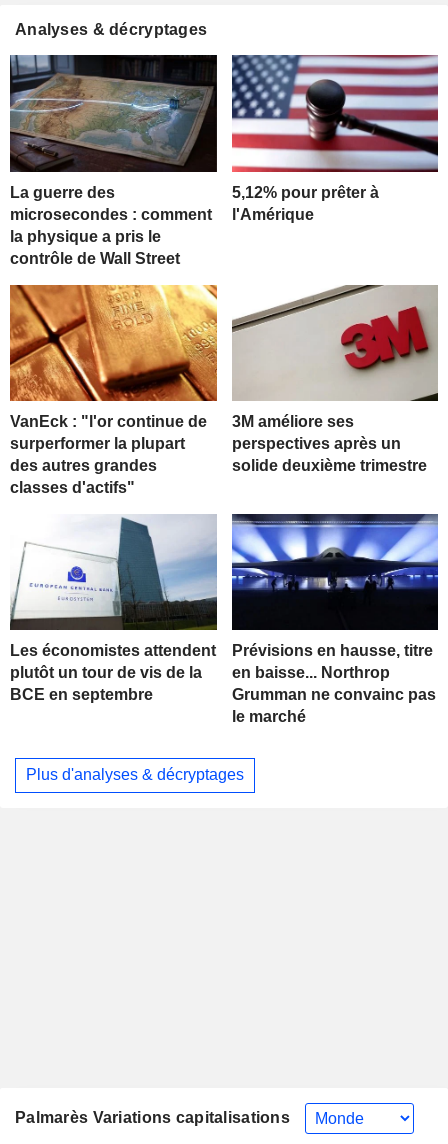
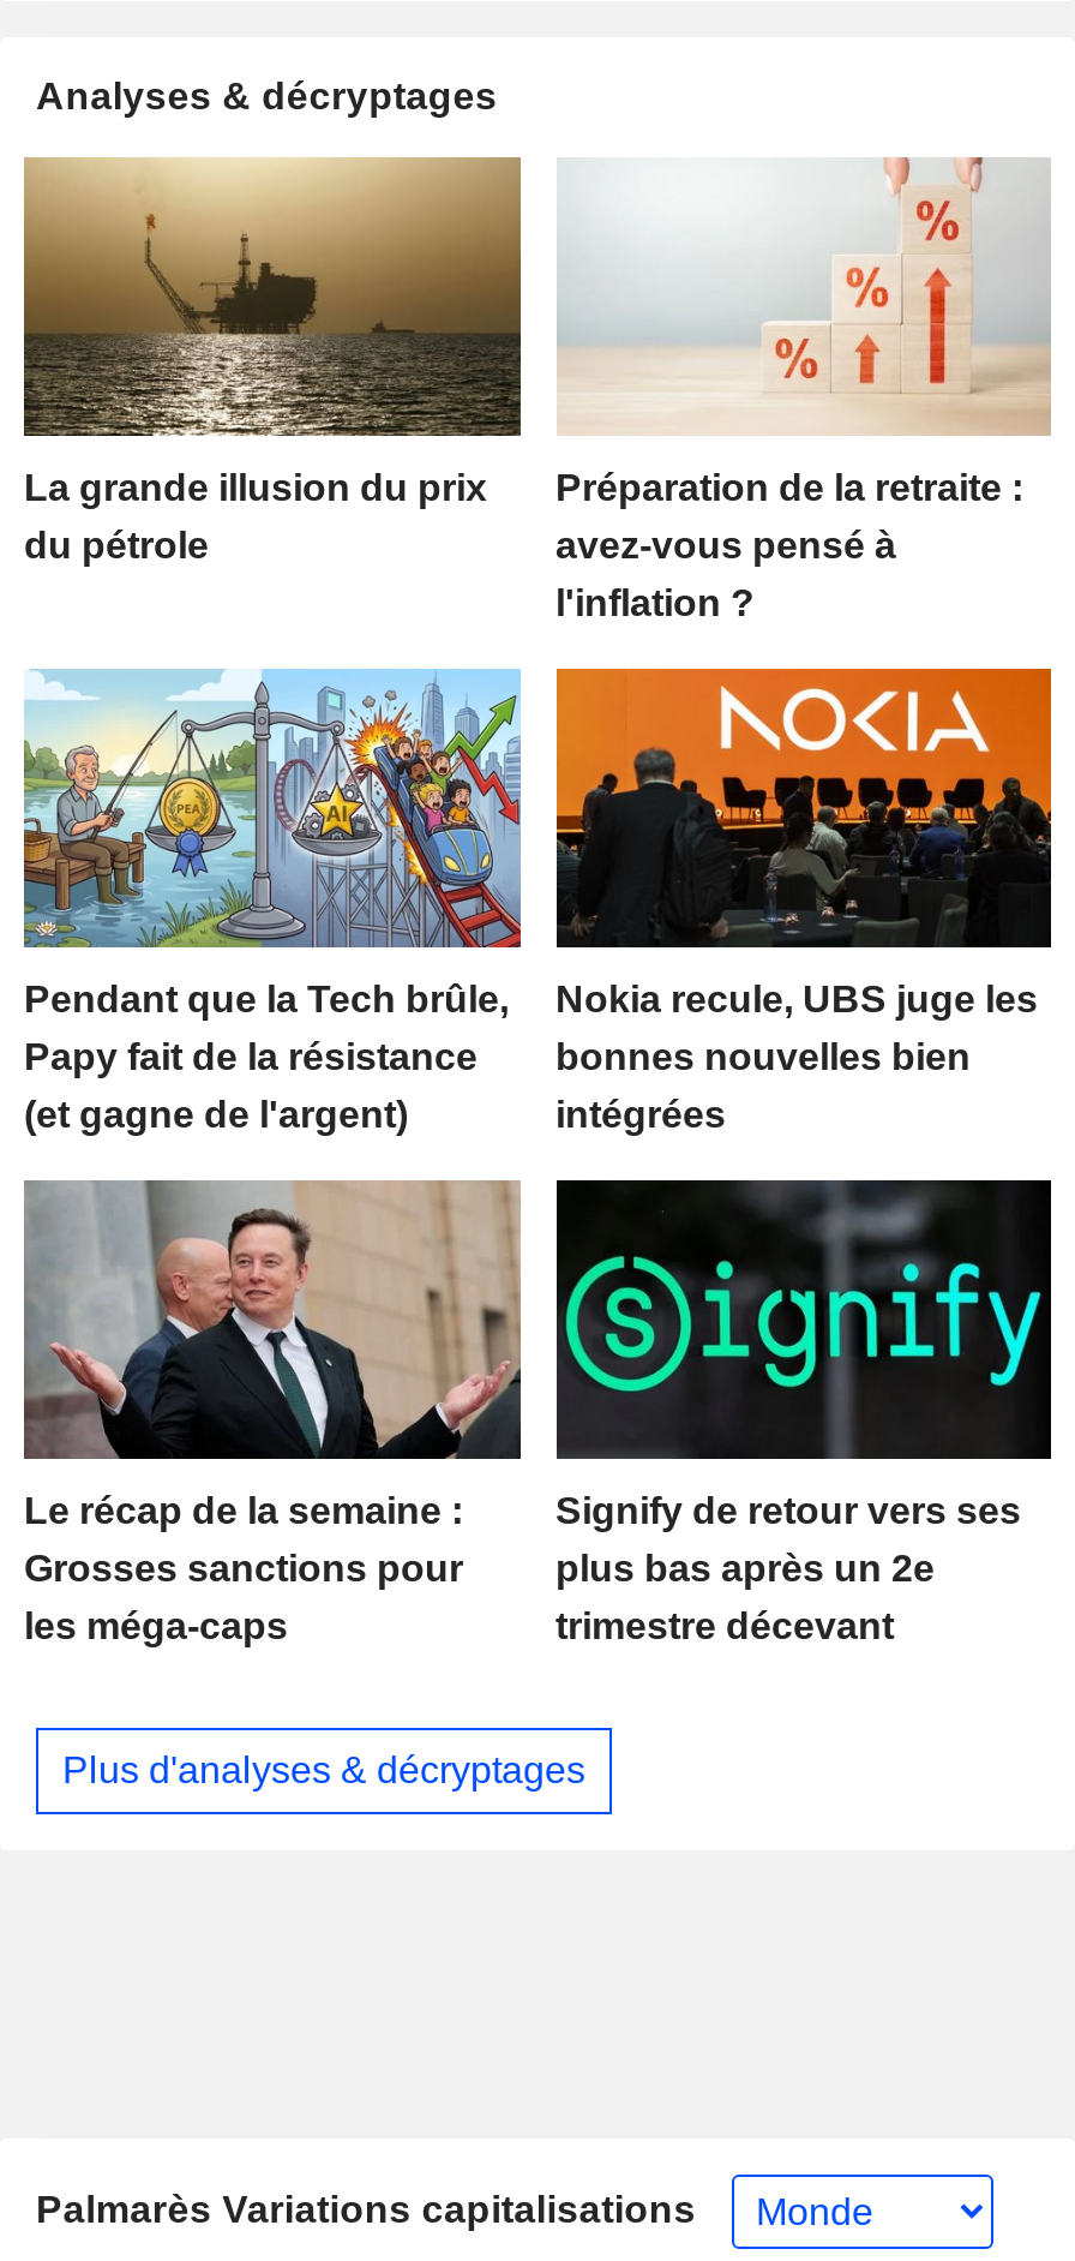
- [image]
- La guerre des
- microsecondes : comment
- la physique a pris le
- contrôle de Wall Street
+ [image]
+ La grande illusion du prix
+ du pétrole

- [image]
- 5,12% pour prêter à
- l'Amérique
+ [image]
+ Préparation de la retraite :
+ avez-vous pensé à
+ l'inflation ?

- [image]
+ [image]

- [image]
- 3M améliore ses
- perspectives après un
- solide deuxième trimestre
+ [image]
+ Nokia recule, UBS juge les
+ bonnes nouvelles bien
+ intégrées

- VanEck : "l'or continue de
- surperformer la plupart
- des autres grandes
- classes d'actifs"
+ Pendant que la Tech brûle,
+ Papy fait de la résistance
+ (et gagne de l'argent)

- [image]
- Les économistes attendent
- plutôt un tour de vis de la
- BCE en septembre
+ [image]
+ Le récap de la semaine :
+ Grosses sanctions pour
+ les méga-caps

- [image]
- Prévisions en hausse, titre
- en baisse... Northrop
- Grumman ne convainc pas
- le marché
+ [image]
+ Signify de retour vers ses
+ plus bas après un 2e
+ trimestre décevant
